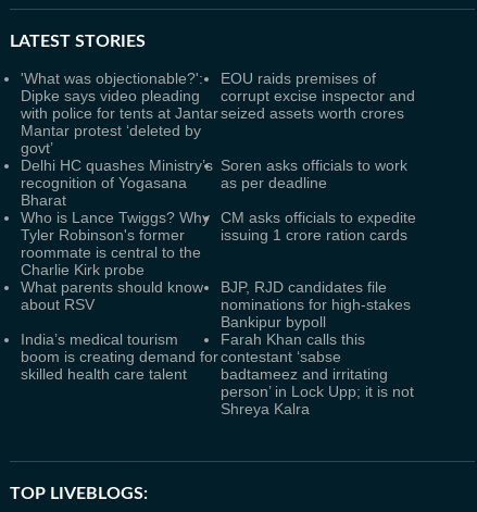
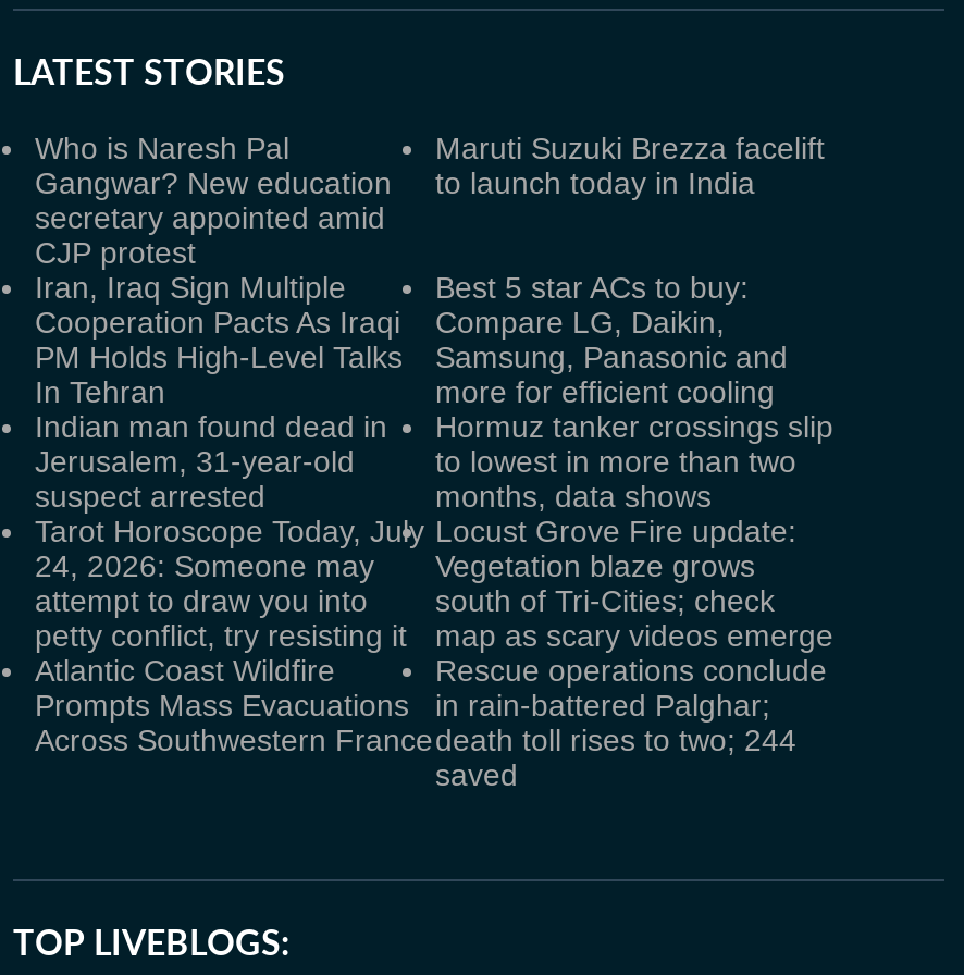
- 'What was objectionable?':
- Dipke says video pleading
- with police for tents at Jantar
- Mantar protest ‘deleted by
- govt’
+ Who is Naresh Pal
+ Gangwar? New education
+ secretary appointed amid
+ CJP protest

- EOU raids premises of
- corrupt excise inspector and
- seized assets worth crores
- Delhi HC quashes Ministry’s
- recognition of Yogasana
- Bharat
+ Maruti Suzuki Brezza facelift
+ to launch today in India
+ Iran, Iraq Sign Multiple
+ Cooperation Pacts As Iraqi
+ PM Holds High-Level Talks
+ In Tehran

- Soren asks officials to work
- as per deadline
- Who is Lance Twiggs? Why
- Tyler Robinson's former
- roommate is central to the
- Charlie Kirk probe
+ Best 5 star ACs to buy:
+ Compare LG, Daikin,
+ Samsung, Panasonic and
+ more for efficient cooling
+ Indian man found dead in
+ Jerusalem, 31-year-old
+ suspect arrested

- CM asks officials to expedite
- issuing 1 crore ration cards
- What parents should know
- about RSV
+ Hormuz tanker crossings slip
+ to lowest in more than two
+ months, data shows
+ Tarot Horoscope Today, July
+ 24, 2026: Someone may
+ attempt to draw you into
+ petty conflict, try resisting it

- BJP, RJD candidates file
- nominations for high-stakes
- Bankipur bypoll
- India’s medical tourism
- boom is creating demand for
- skilled health care talent
+ Locust Grove Fire update:
+ Vegetation blaze grows
+ south of Tri-Cities; check
+ map as scary videos emerge
+ Atlantic Coast Wildfire
+ Prompts Mass Evacuations
+ Across Southwestern France

- Farah Khan calls this
- contestant ‘sabse
- badtameez and irritating
- person’ in Lock Upp; it is not
- Shreya Kalra
+ Rescue operations conclude
+ in rain-battered Palghar;
+ death toll rises to two; 244
+ saved
